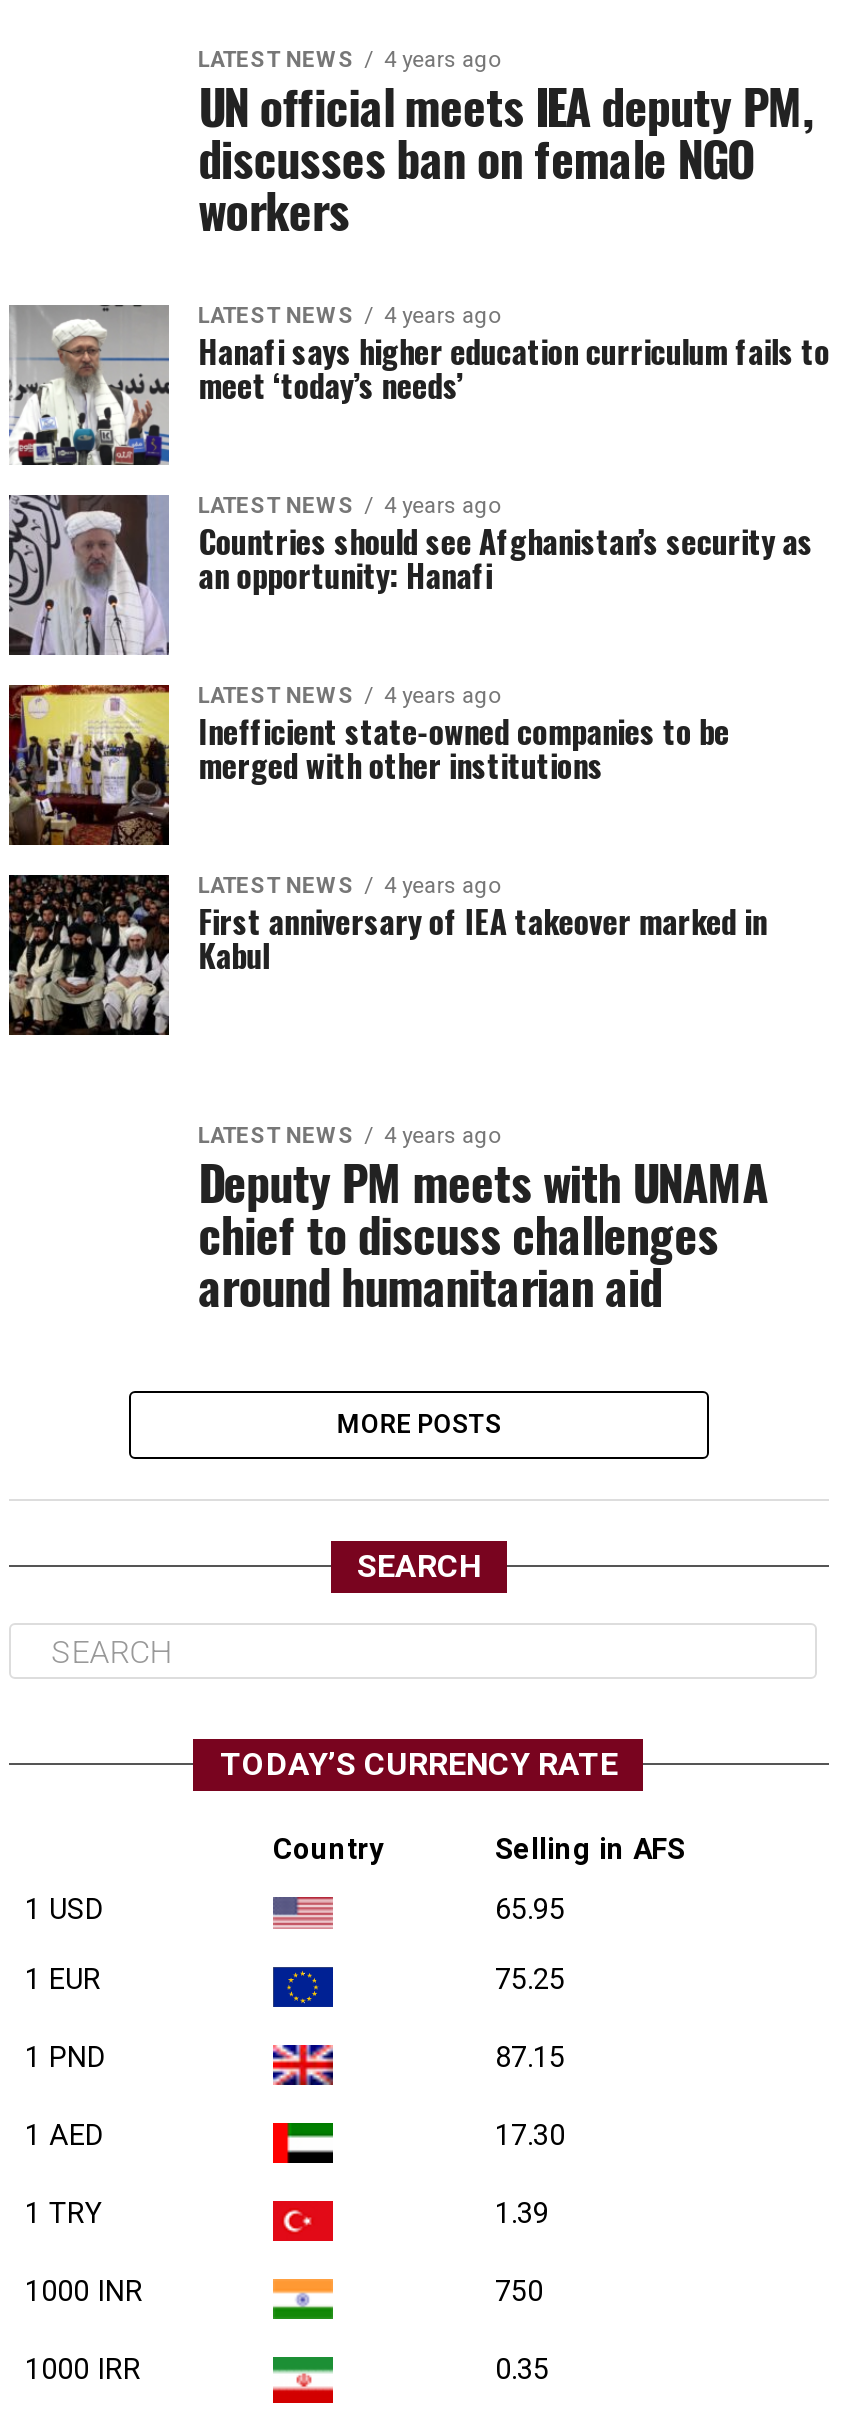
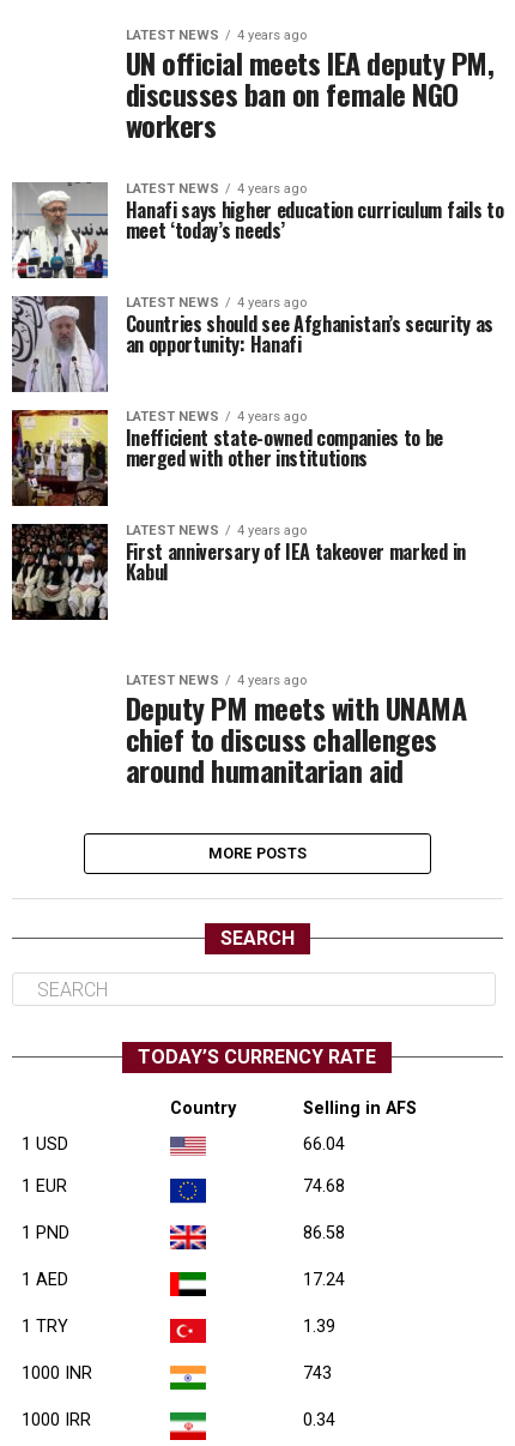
- 65.95
+ 66.04

- 75.25
+ 74.68

- 87.15
+ 86.58

- 17.30
+ 17.24

- 750
+ 743

- 0.35
+ 0.34
